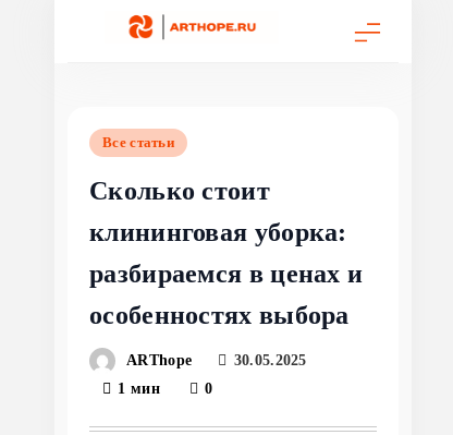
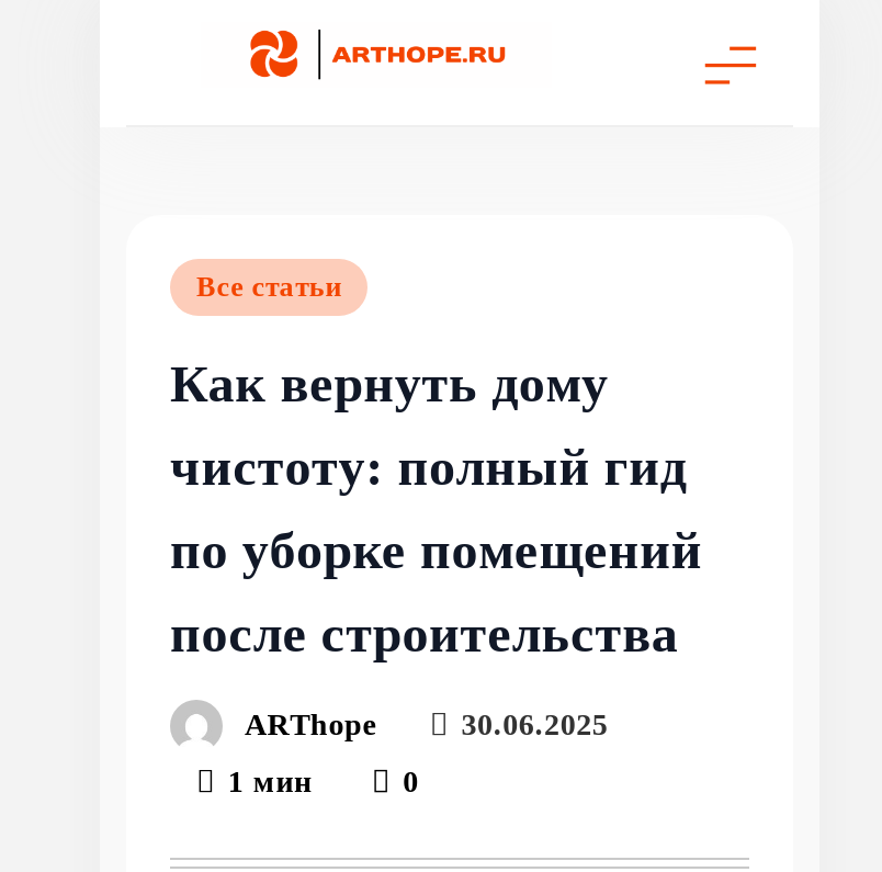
- Сколько стоит
+ Как вернуть дому

- клининговая уборка:
+ чистоту: полный гид

- разбираемся в ценах и
+ по уборке помещений

- особенностях выбора
+ после строительства

- 30.05.2025
+ 30.06.2025
